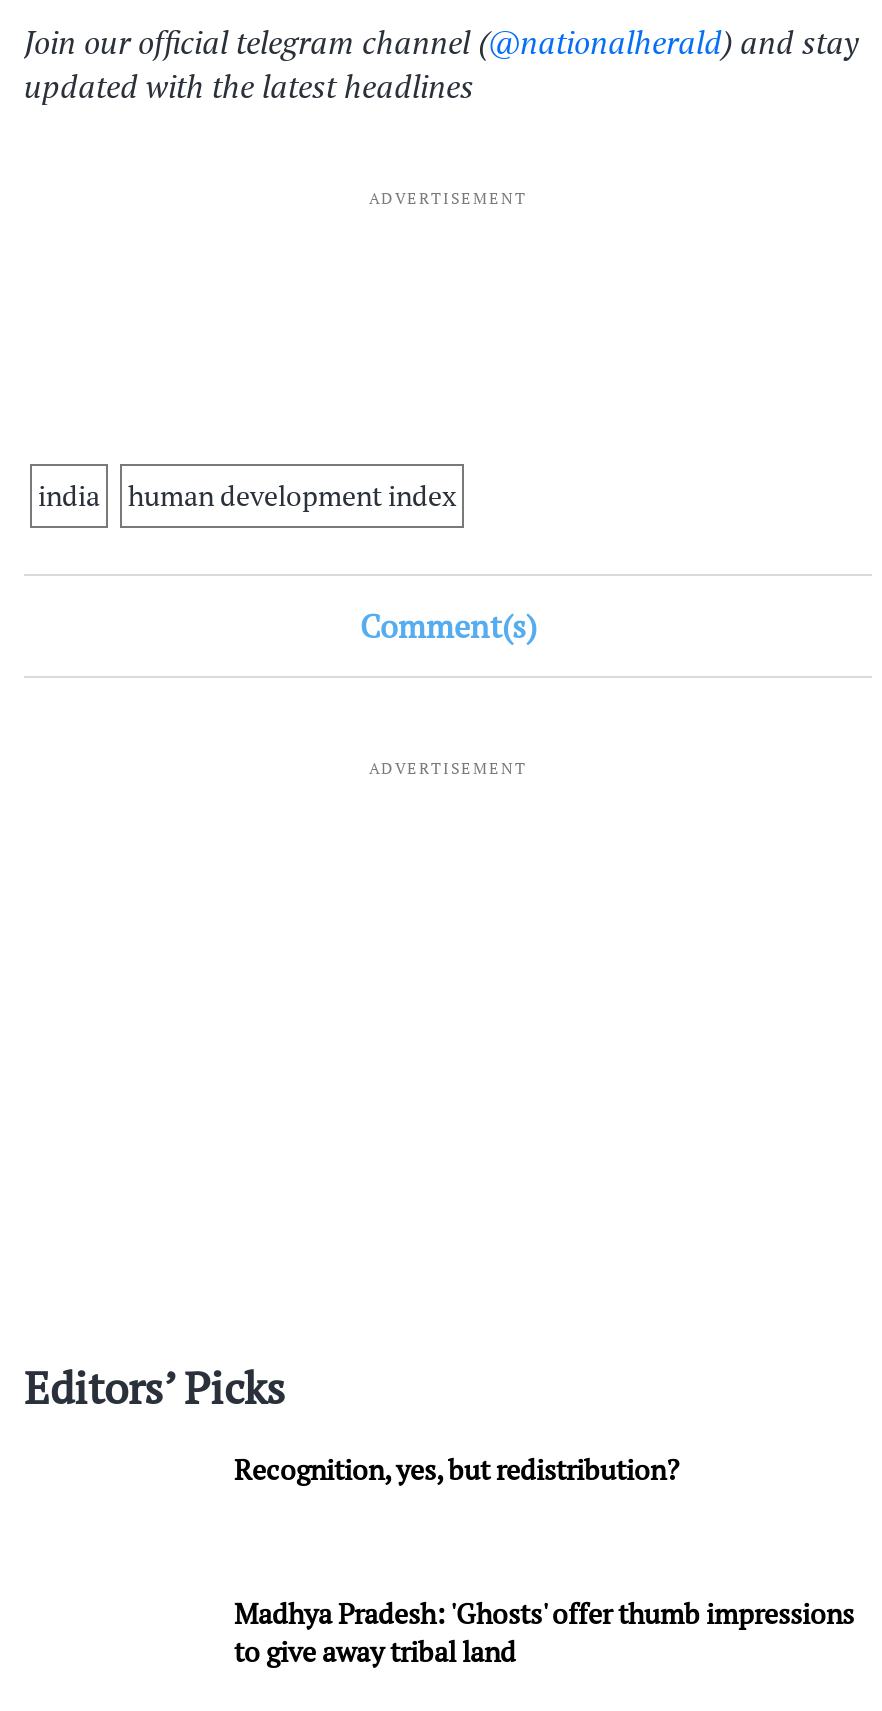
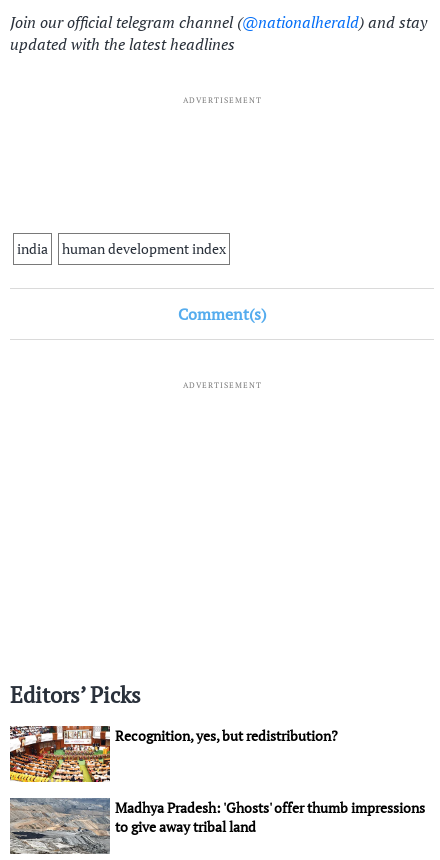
+ [image]

+ [image]
